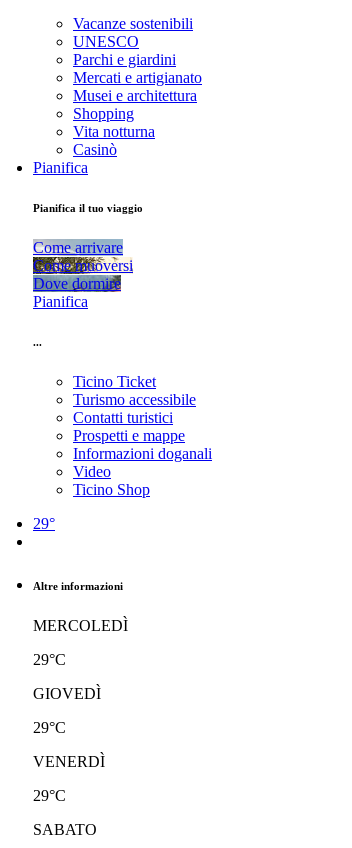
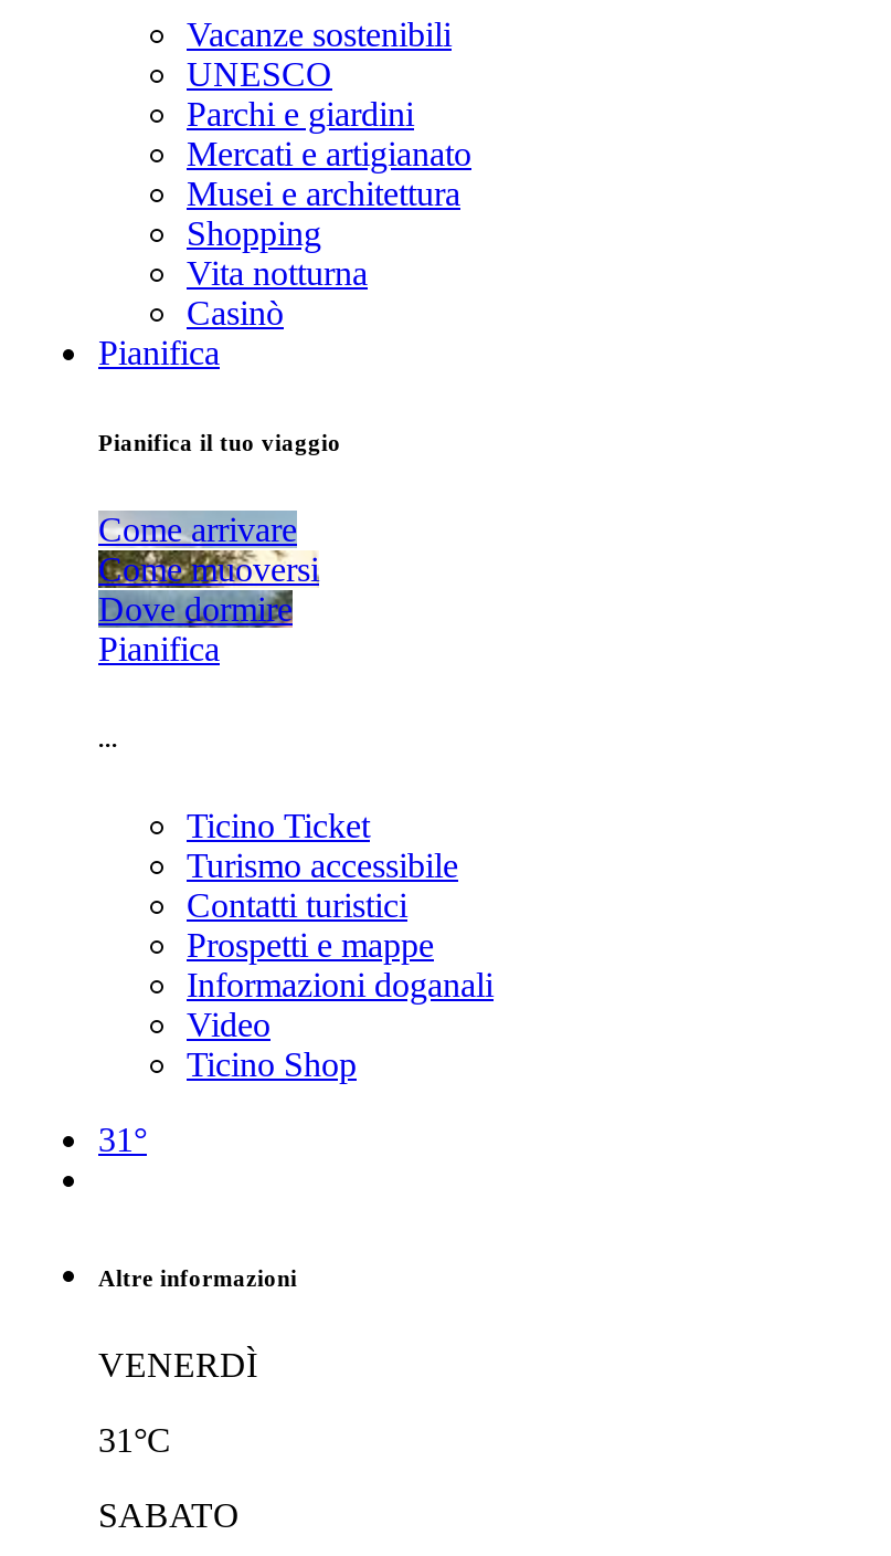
- 29°
+ 31°

- MERCOLEDÌ
- 29°C
- GIOVEDÌ
- 29°C

- 29°C
+ 31°C
